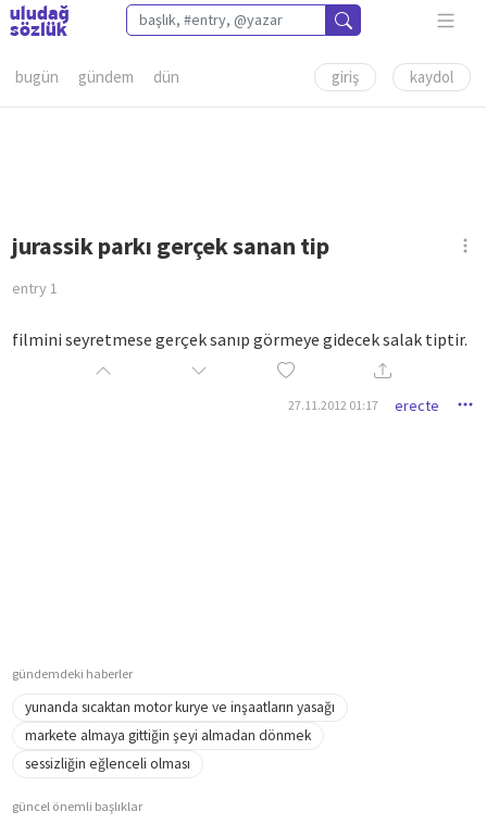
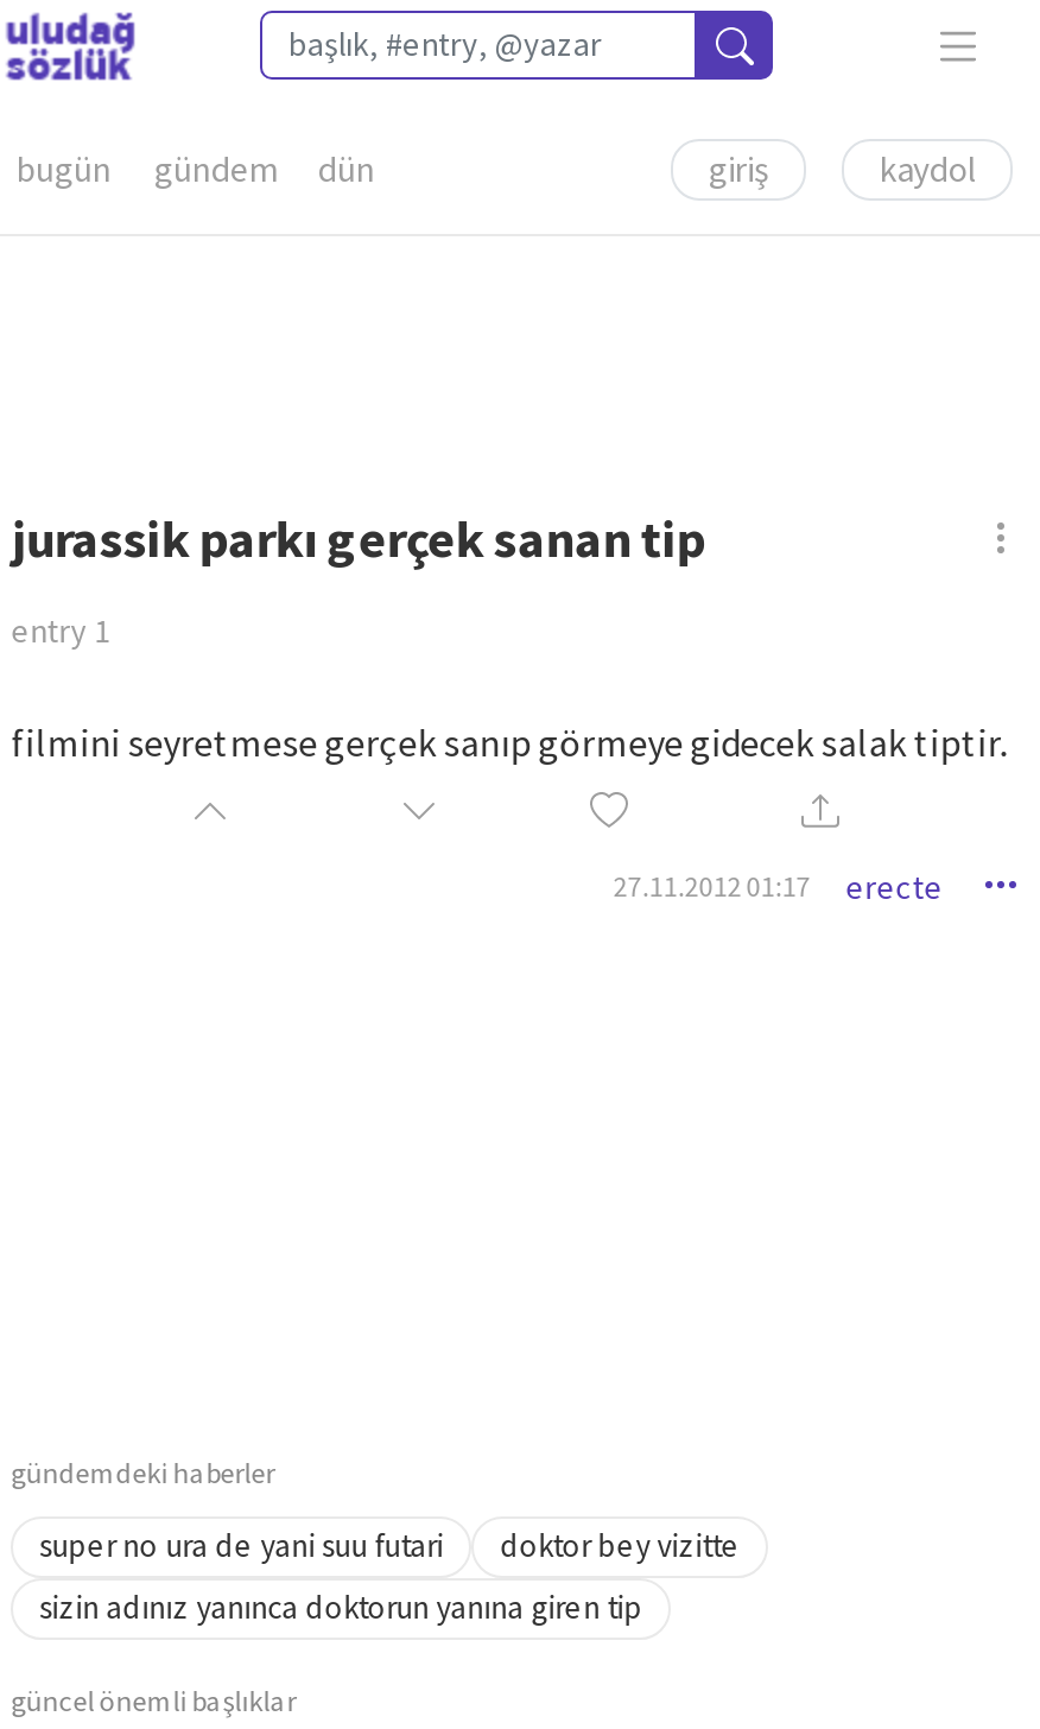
- yunanda sıcaktan motor kurye ve inşaatların yasağı
- markete almaya gittiğin şeyi almadan dönmek
- sessizliğin eğlenceli olması
+ super no ura de yani suu futari
+ doktor bey vizitte
+ sizin adınız yanınca doktorun yanına giren tip
